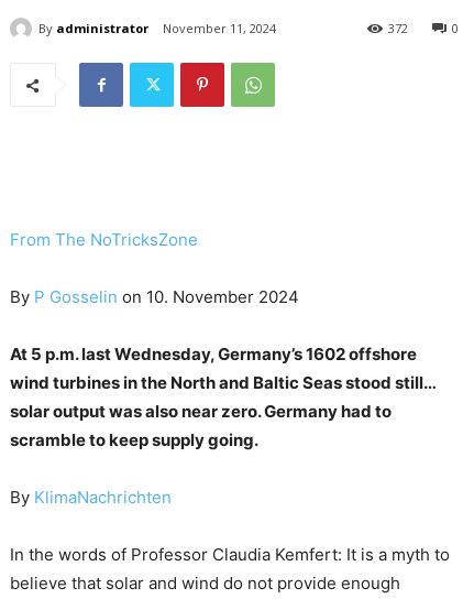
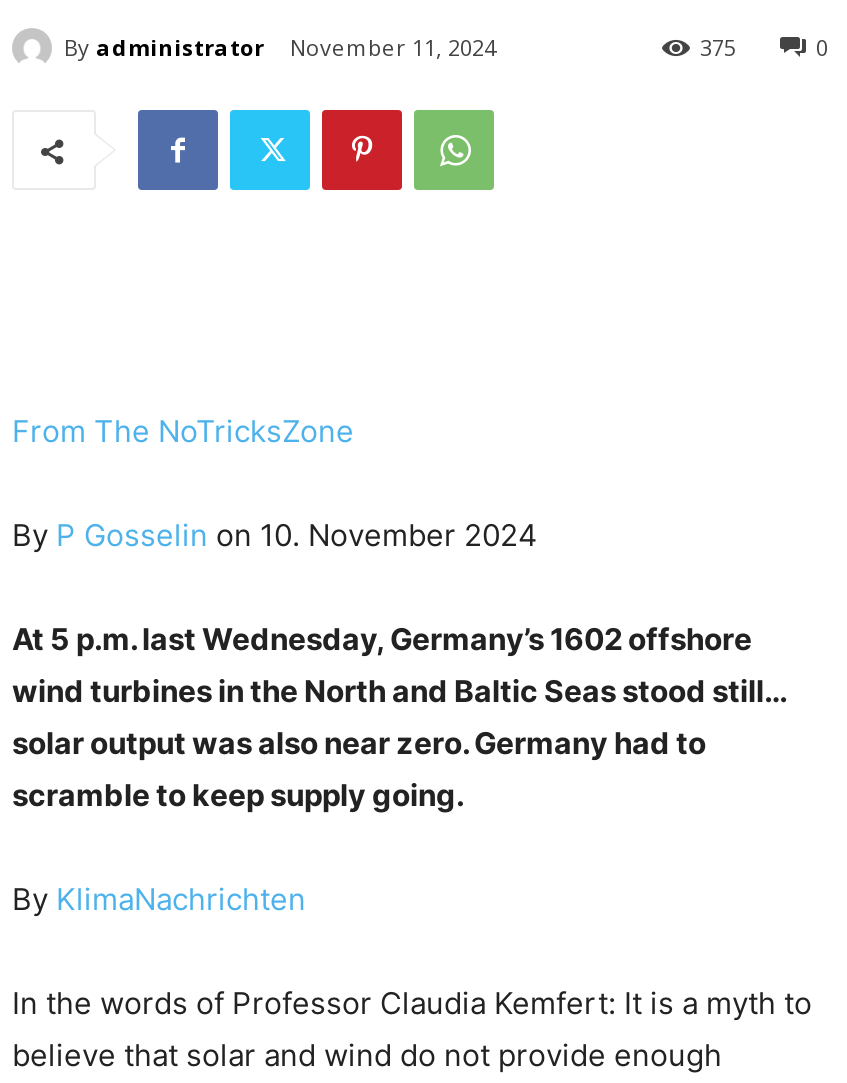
- 372
+ 375
